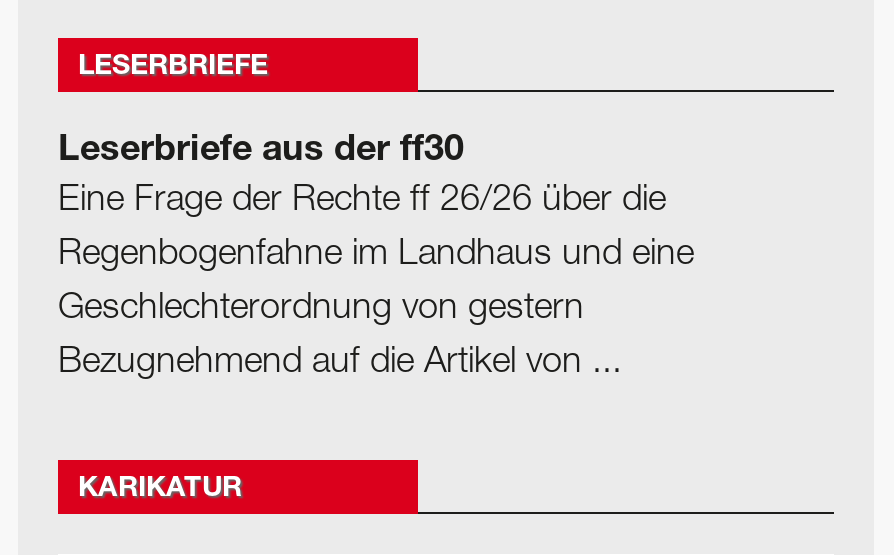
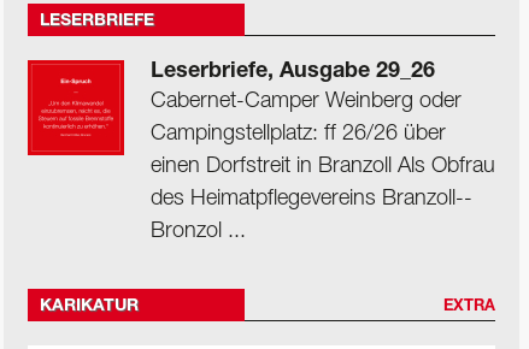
- Leserbriefe aus der ff30
- Eine Frage der Rechte ff 26/26 über die
- Regenbogenfahne im Landhaus und eine
- Geschlechterordnung von gestern
- Bezugnehmend auf die Artikel von ...
+ Leserbriefe, Ausgabe 29_26
+ Cabernet-Camper Weinberg oder
+ Campingstellplatz: ff 26/26 über
+ einen Dorfstreit in Branzoll Als Obfrau
+ des Heimatpflegevereins Branzoll-
+ Bronzol ...

+ EXTRA
